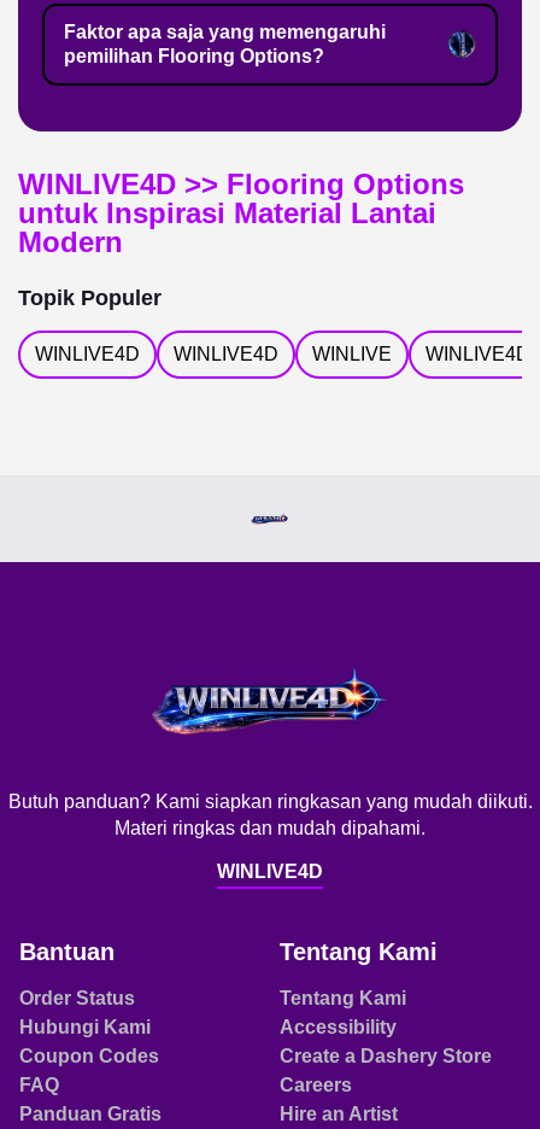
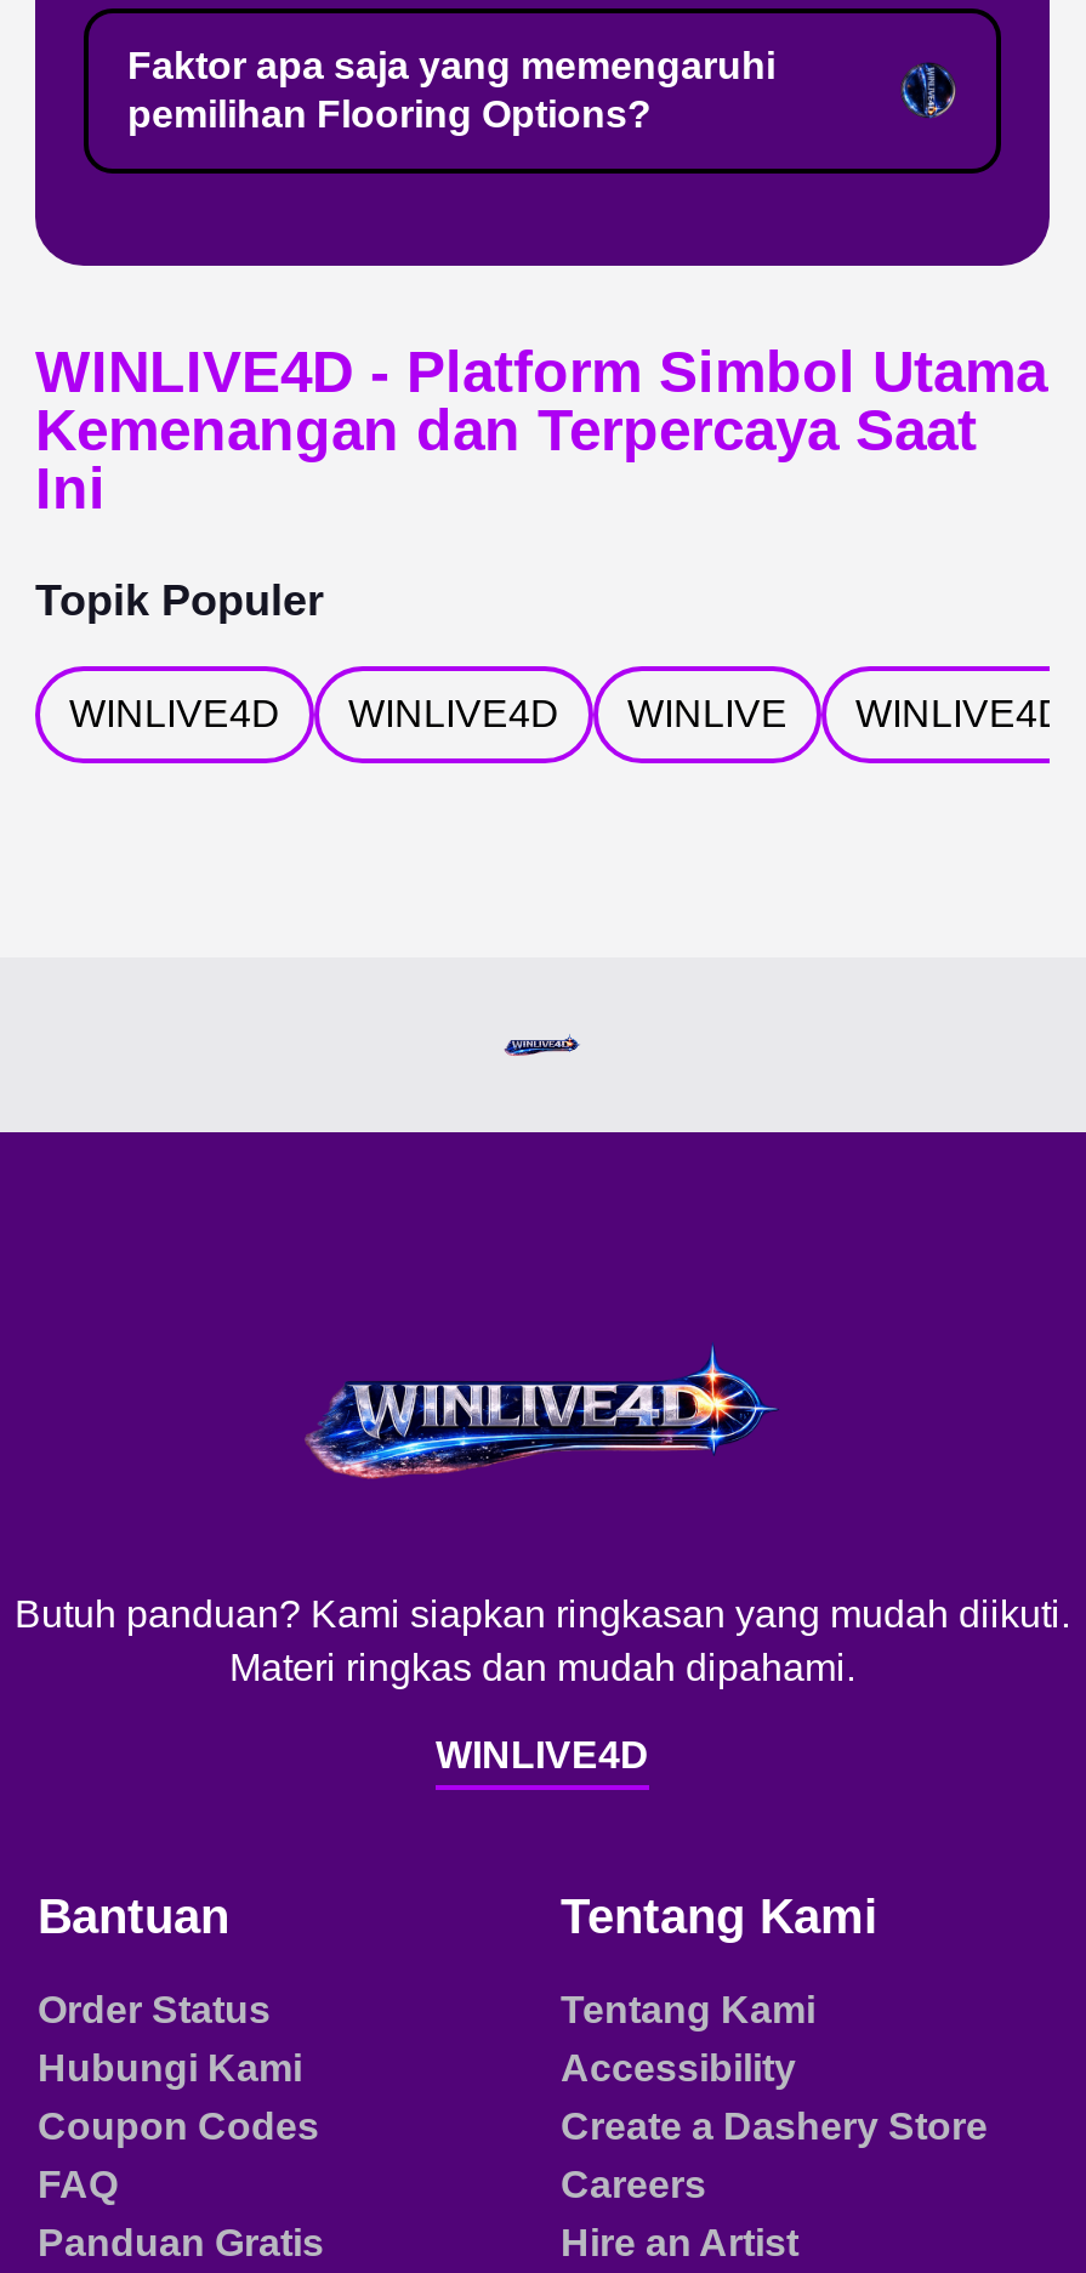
- WINLIVE4D >> Flooring Options
- untuk Inspirasi Material Lantai
- Modern
+ WINLIVE4D - Platform Simbol Utama
+ Kemenangan dan Terpercaya Saat
+ Ini
